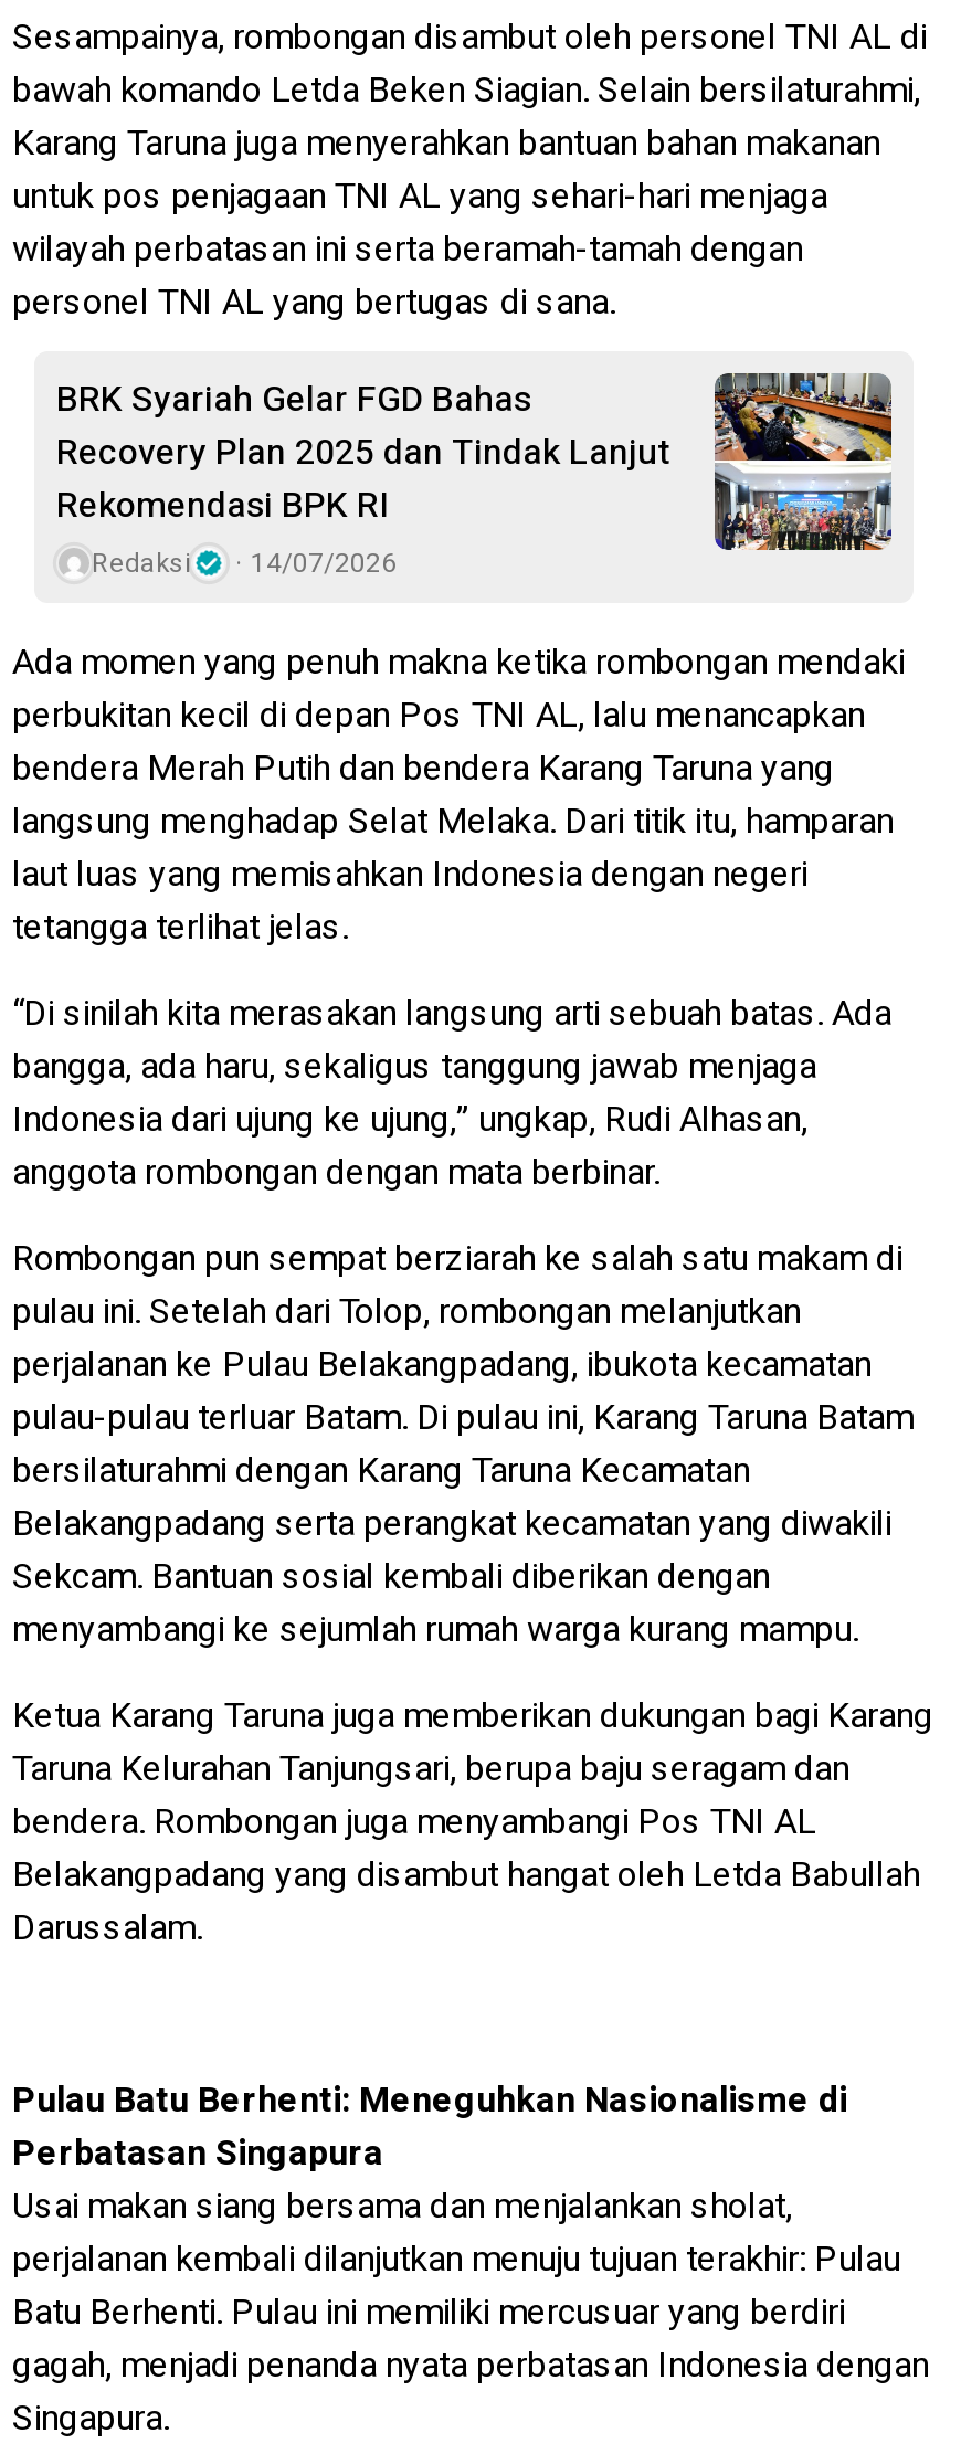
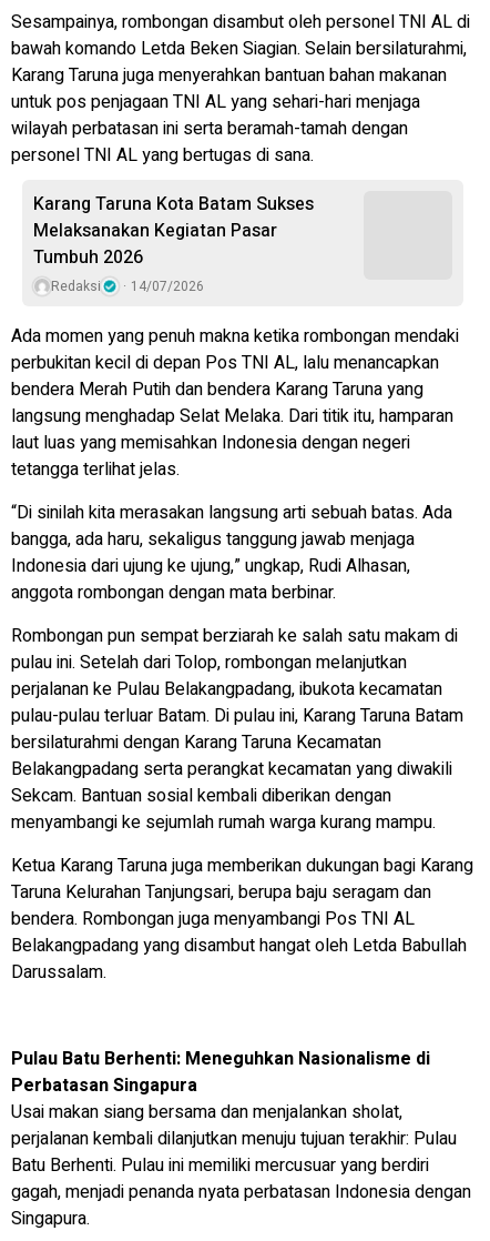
- BRK Syariah Gelar FGD Bahas
- Recovery Plan 2025 dan Tindak Lanjut
- Rekomendasi BPK RI
+ Karang Taruna Kota Batam Sukses
+ Melaksanakan Kegiatan Pasar
+ Tumbuh 2026

- [image]
